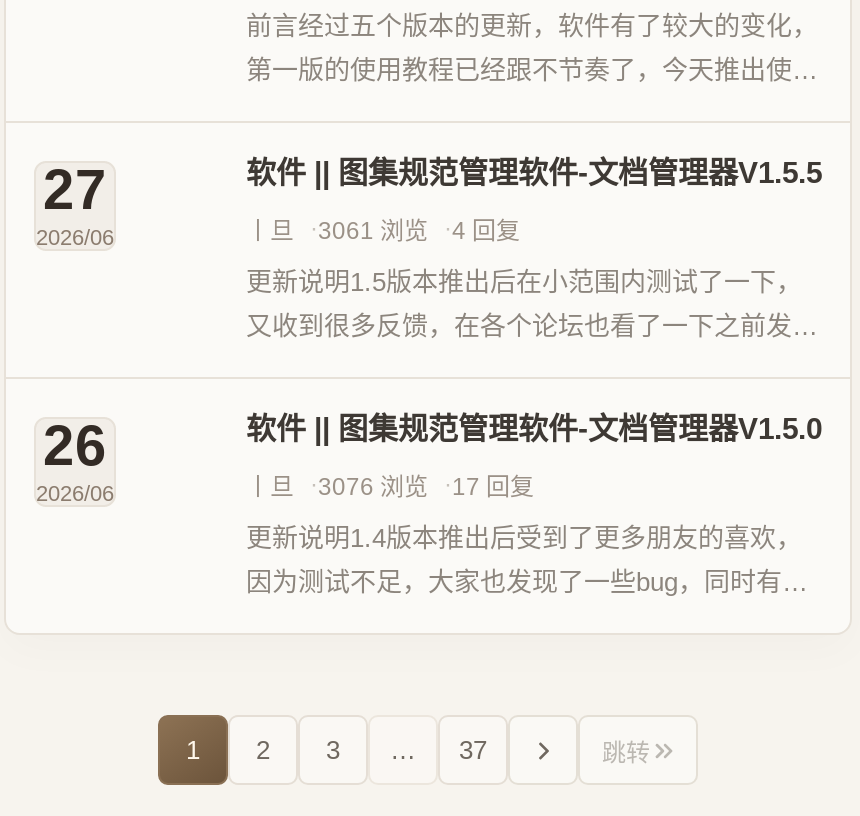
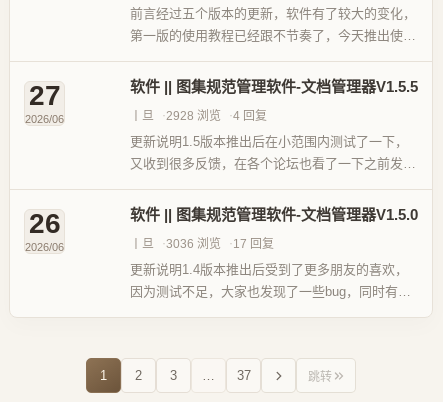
- 3061 浏览
+ 2928 浏览

- 3076 浏览
+ 3036 浏览
